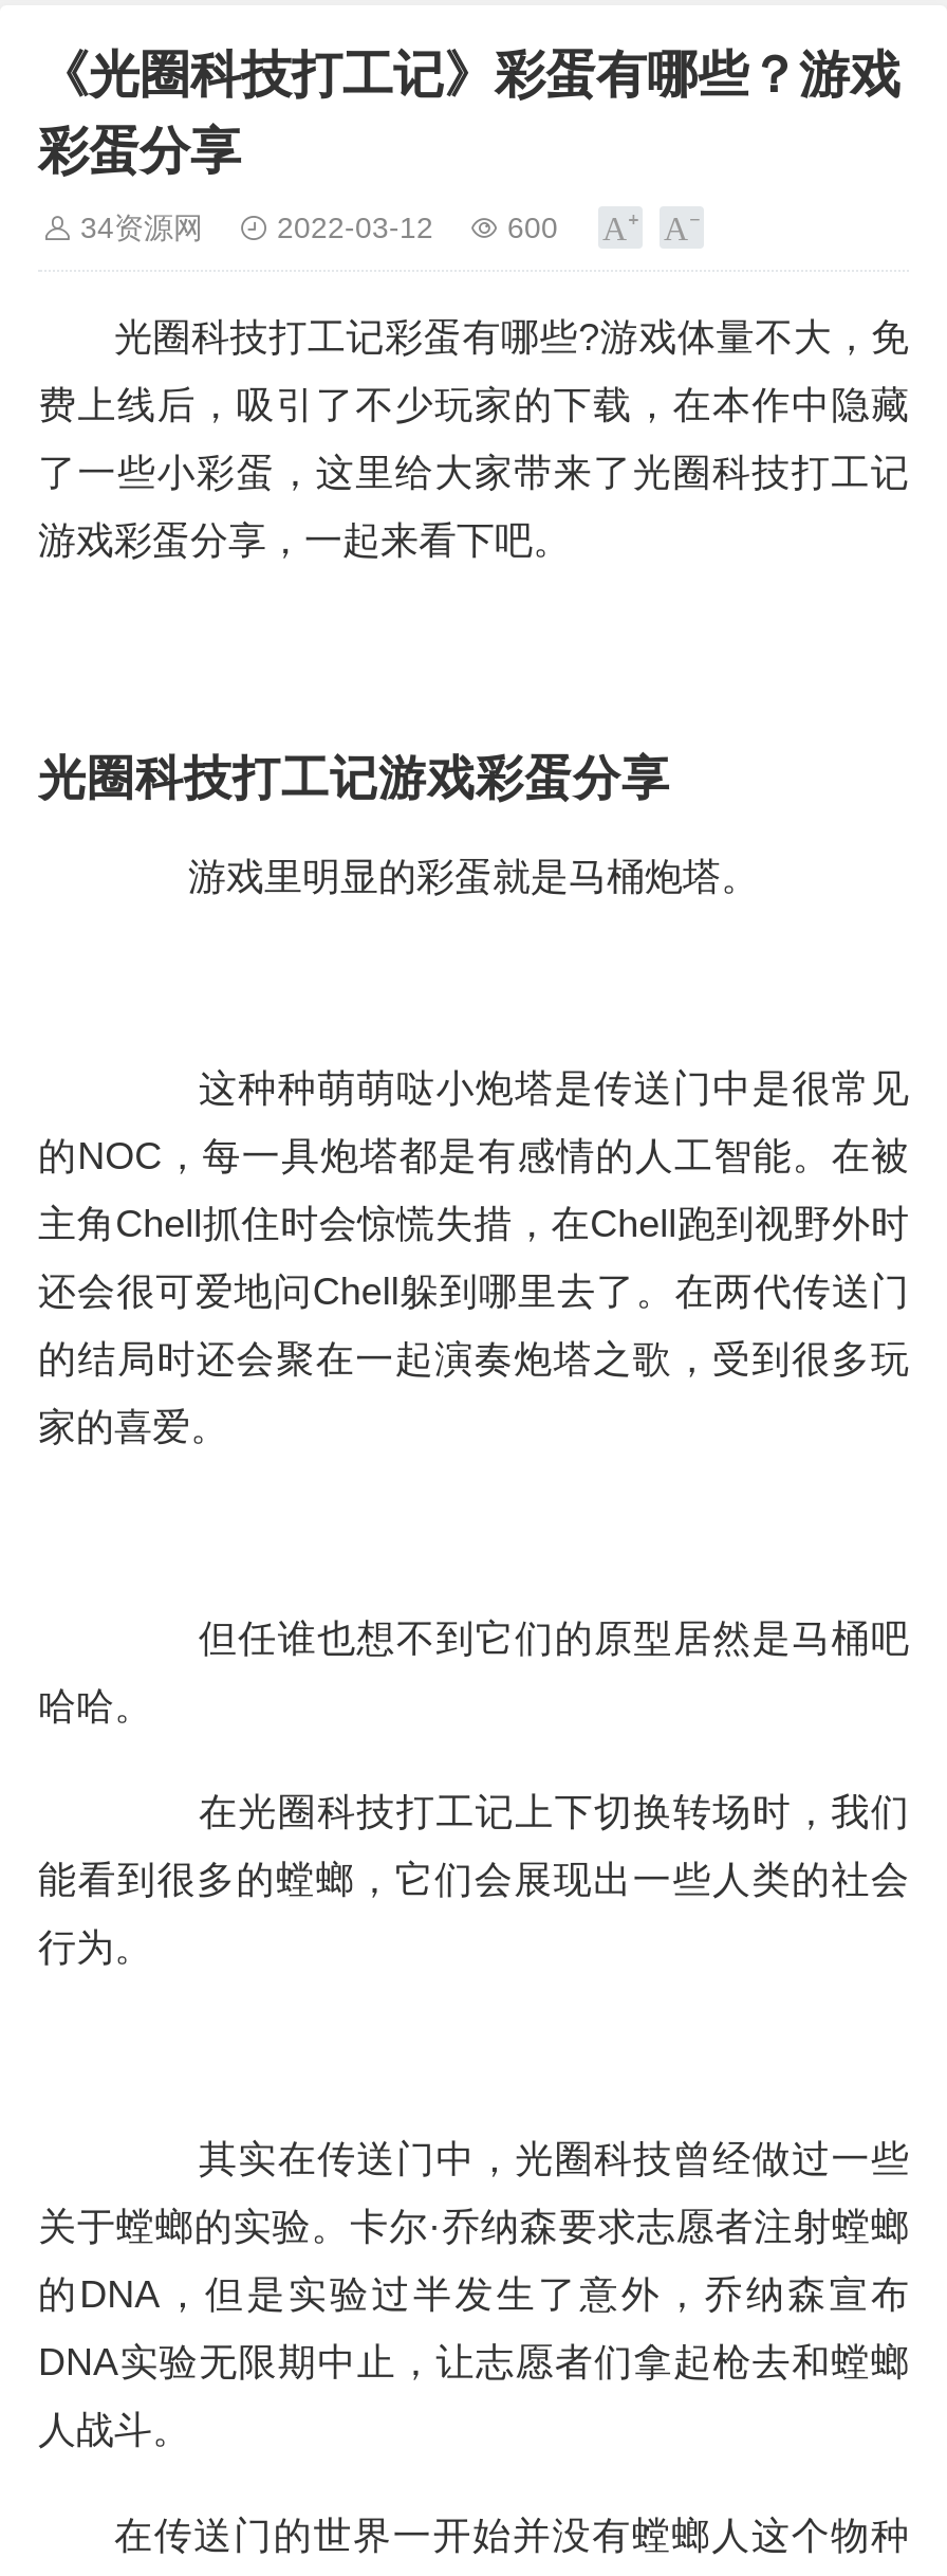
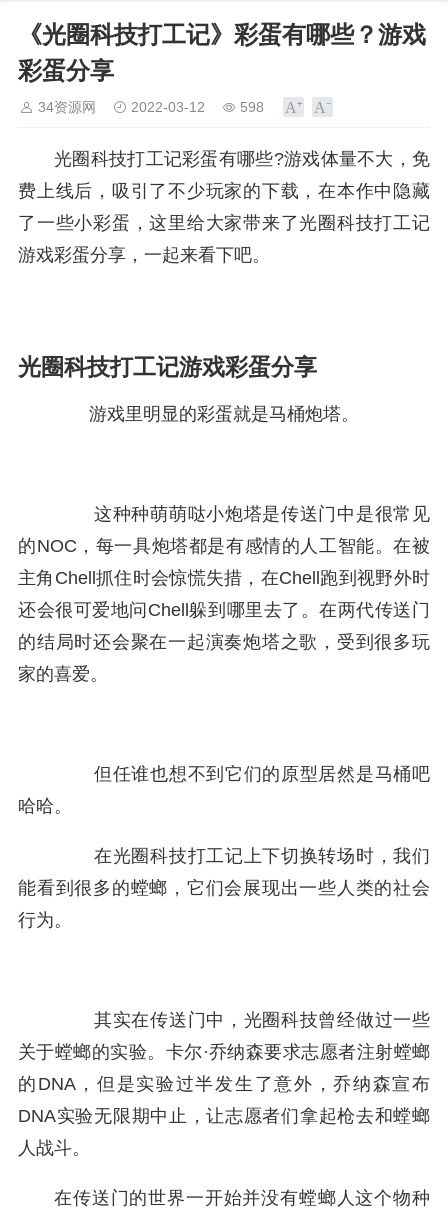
- 600
+ 598
